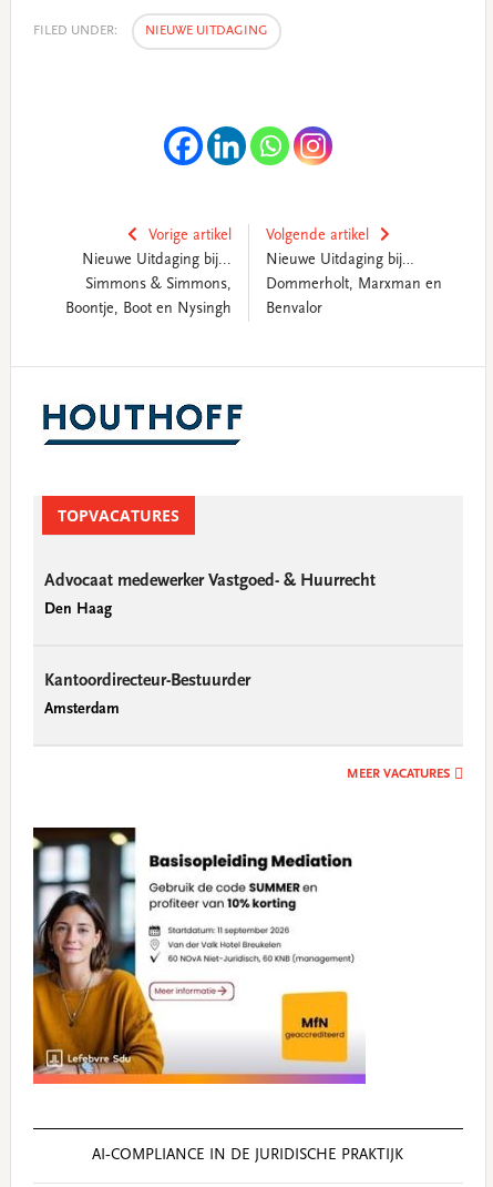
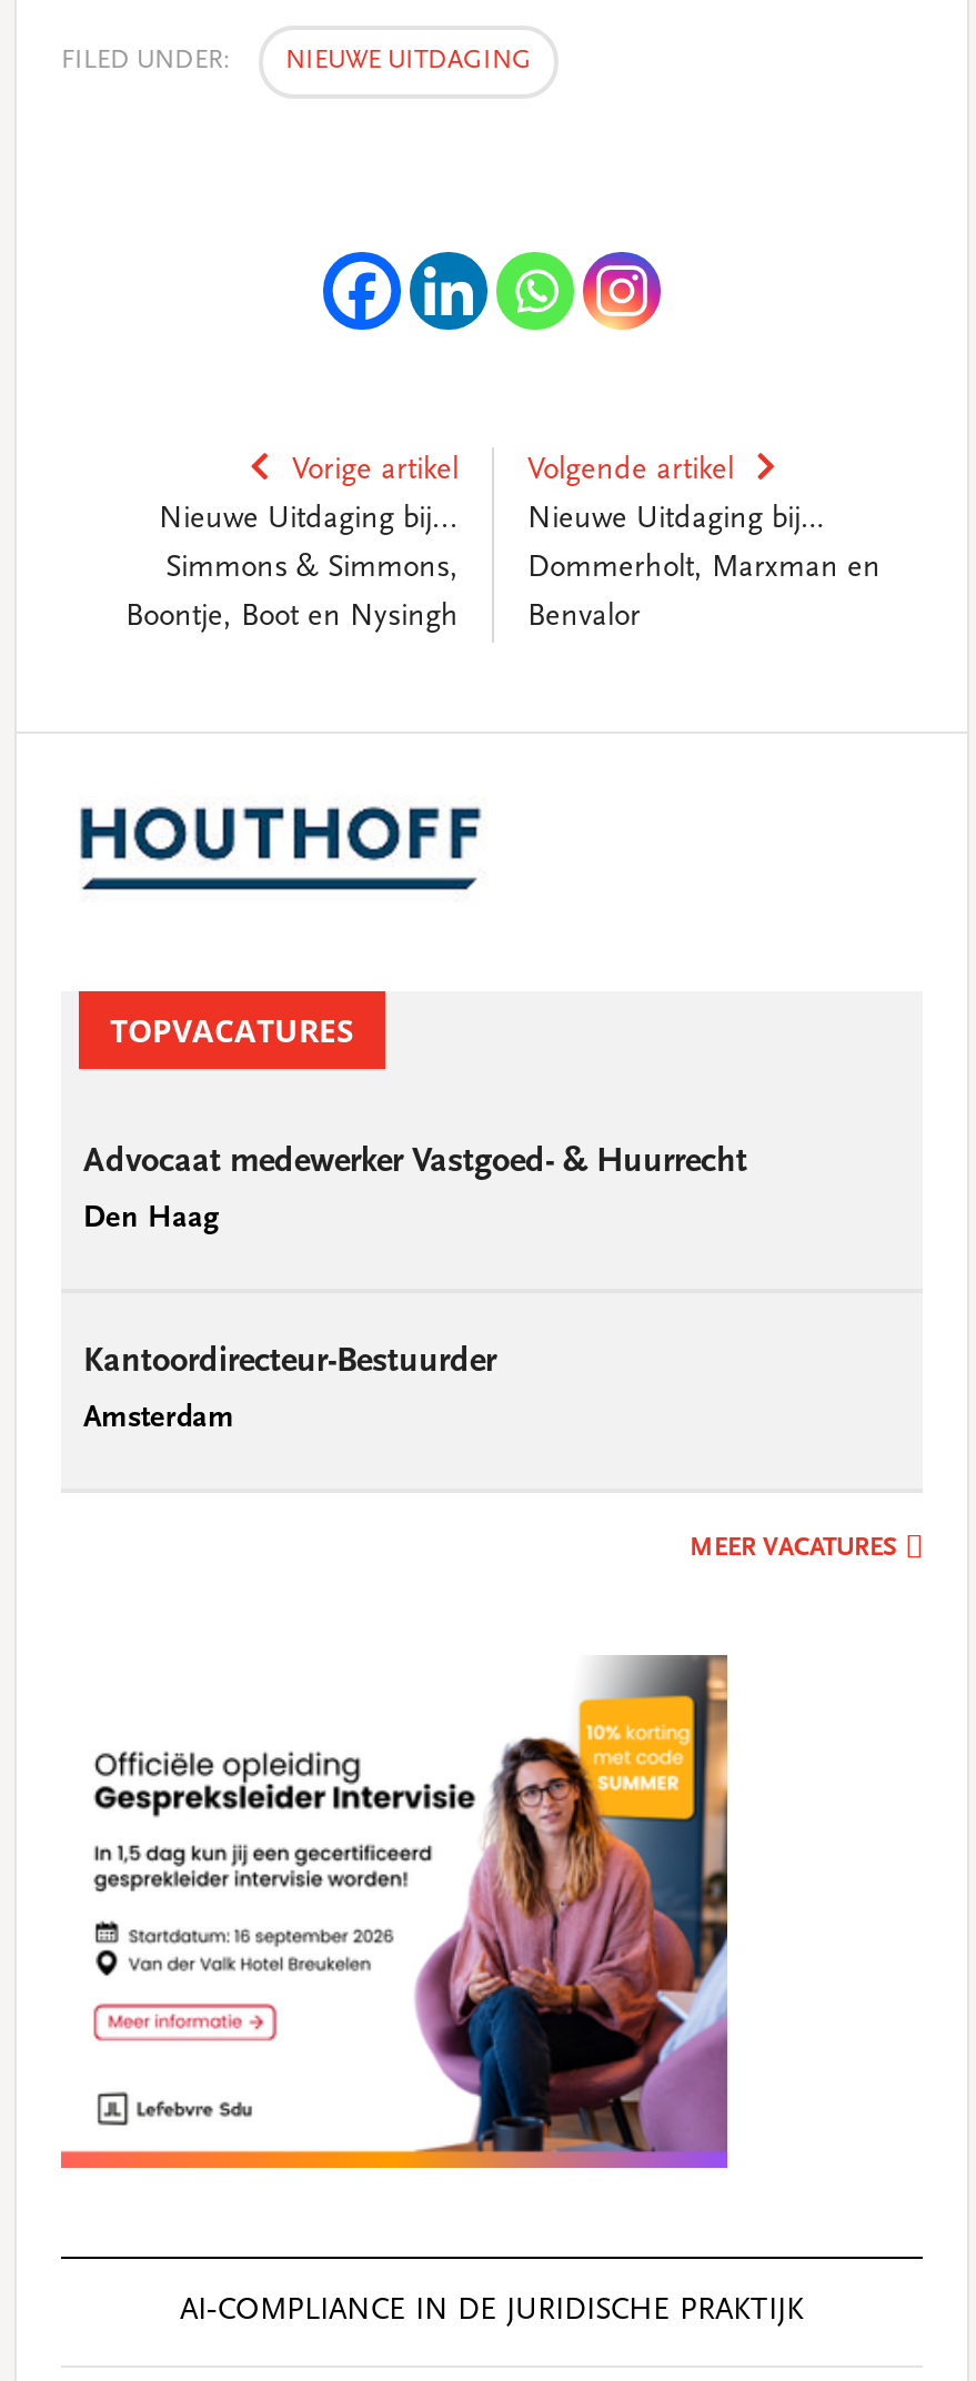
- [image]
+ [image]
